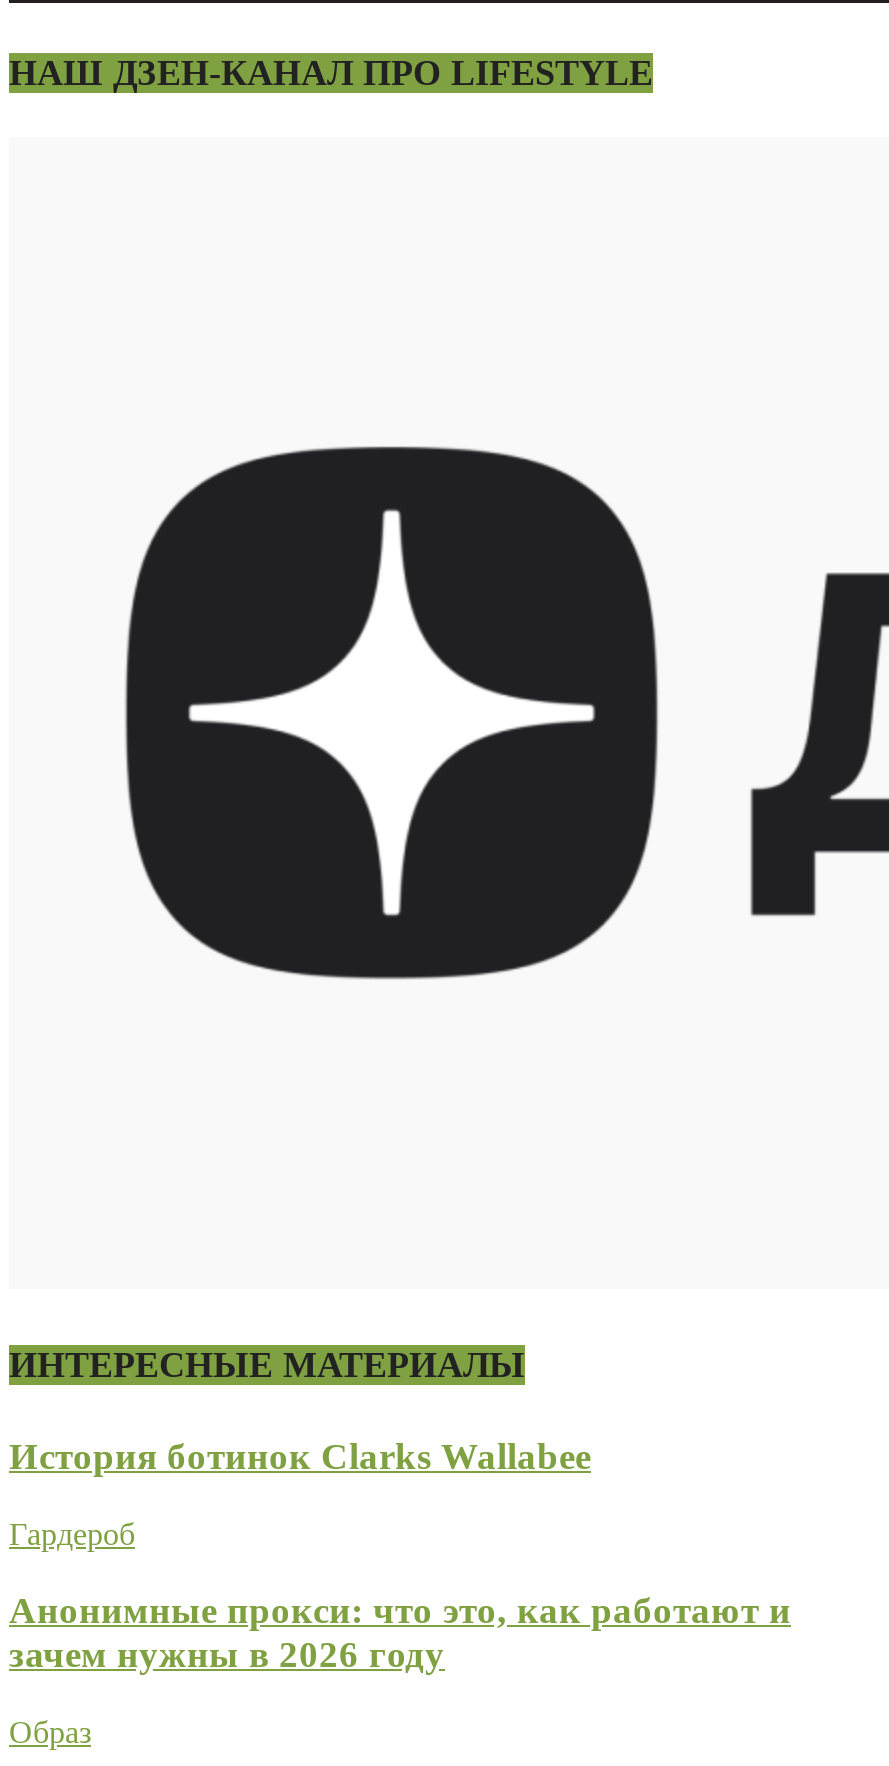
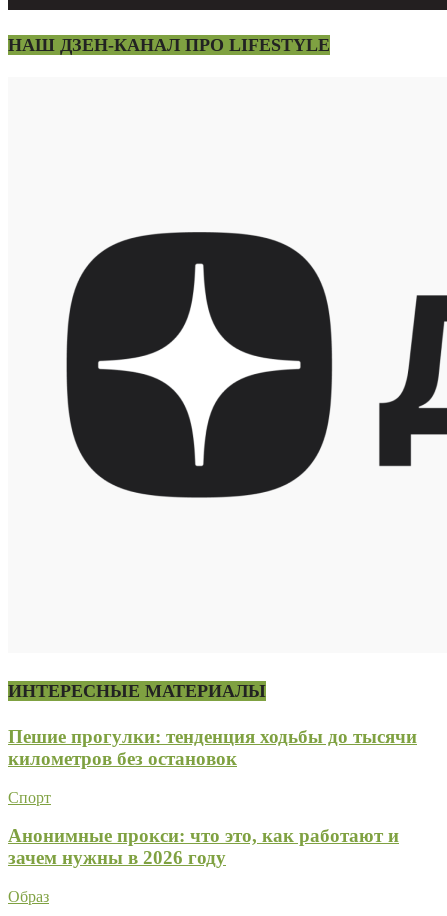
- История ботинок Clarks Wallabee
+ Пешие прогулки: тенденция ходьбы до тысячи
+ километров без остановок

- Гардероб
+ Спорт
